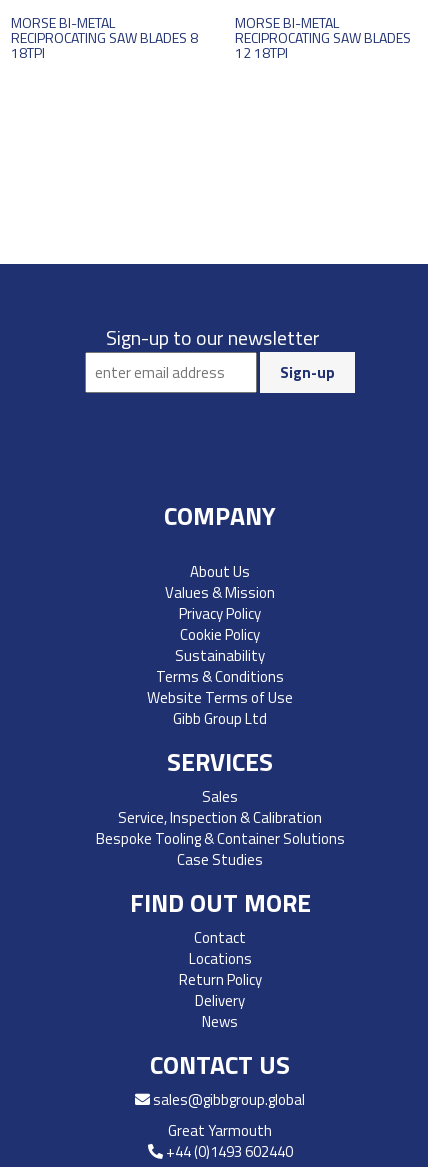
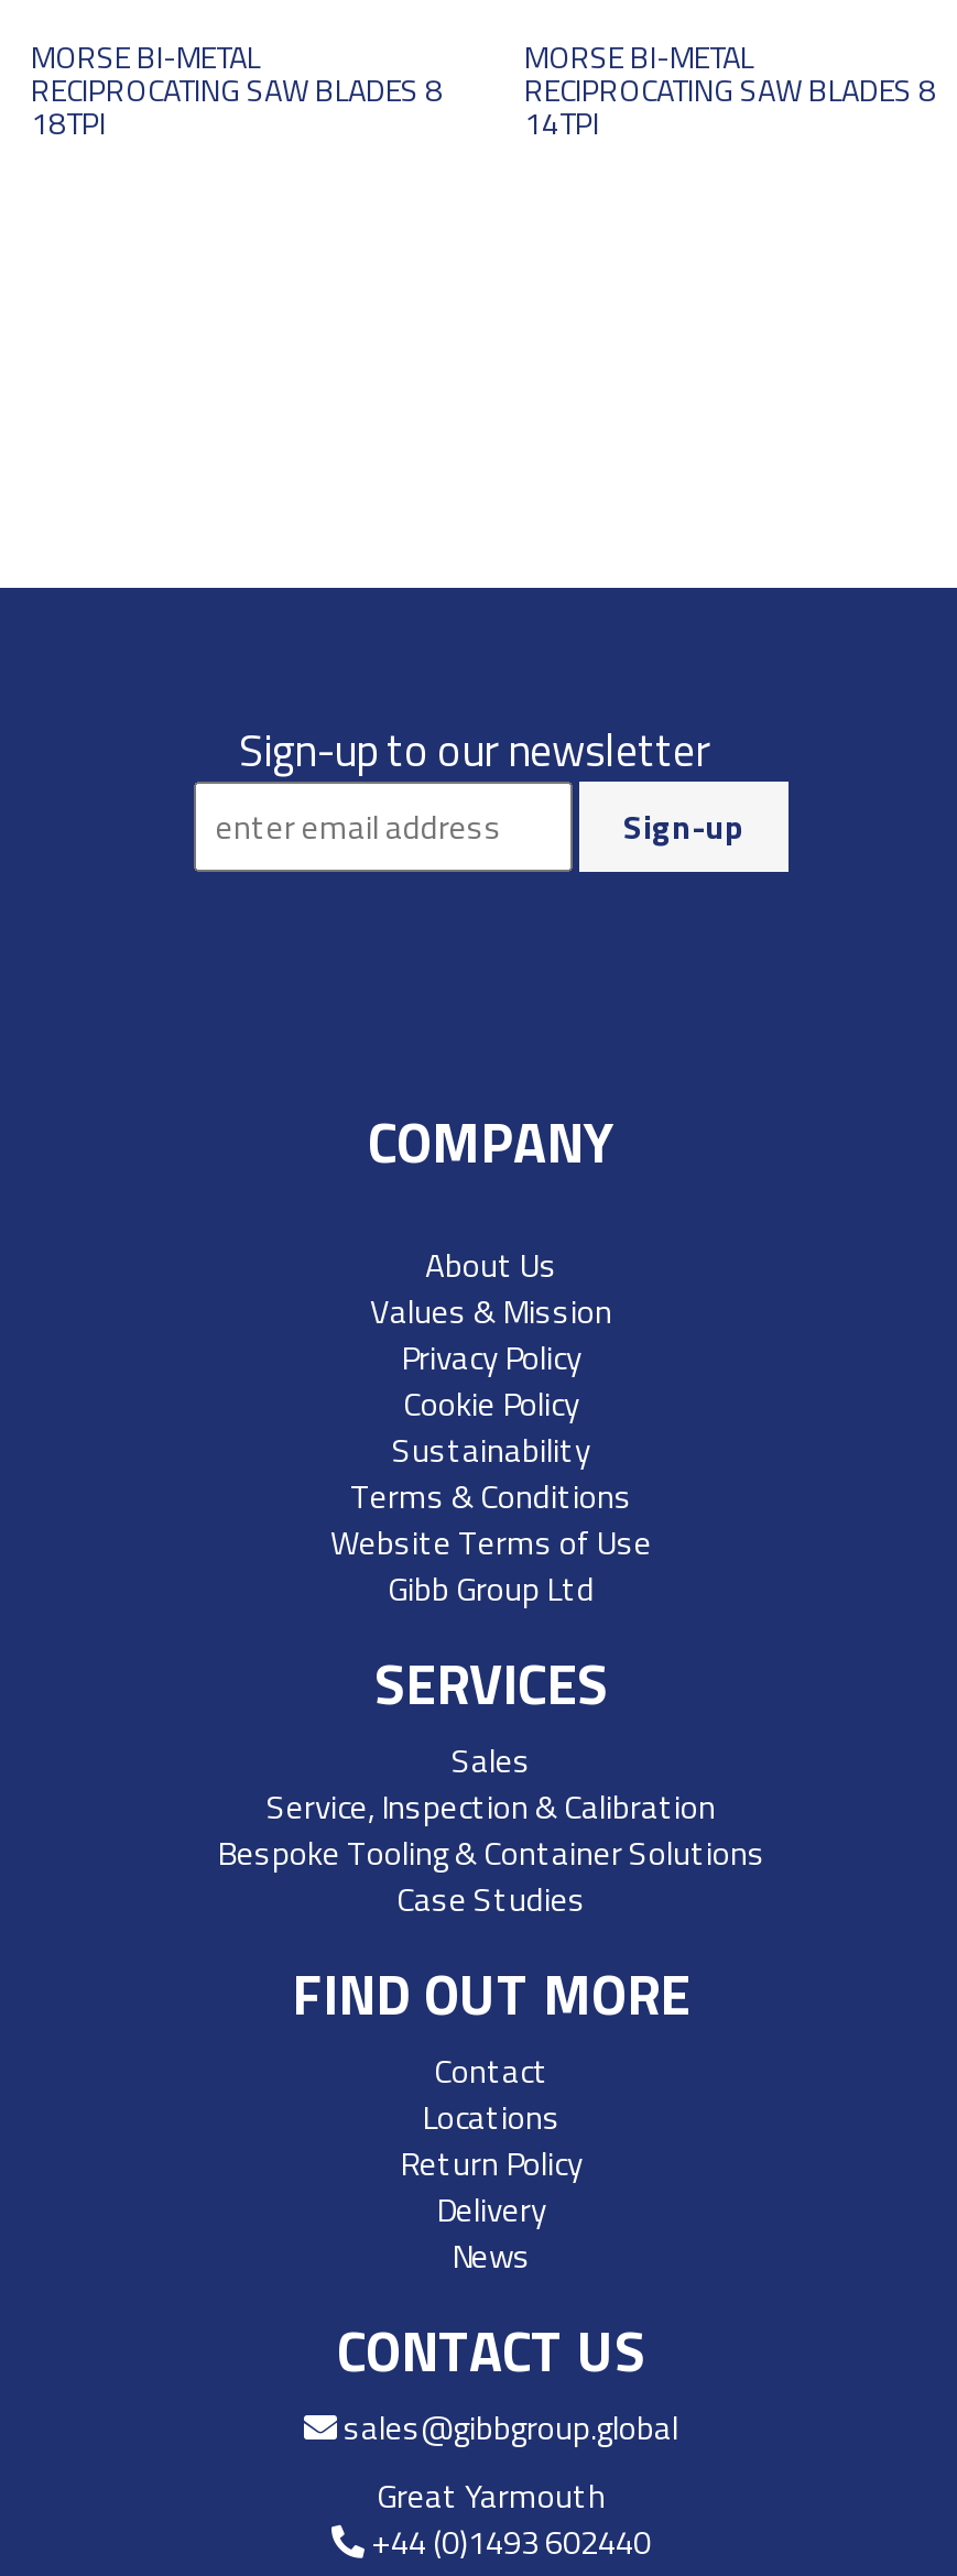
- RECIPROCATING SAW BLADES
- 12 18TPI
+ RECIPROCATING SAW BLADES 8
+ 14TPI
